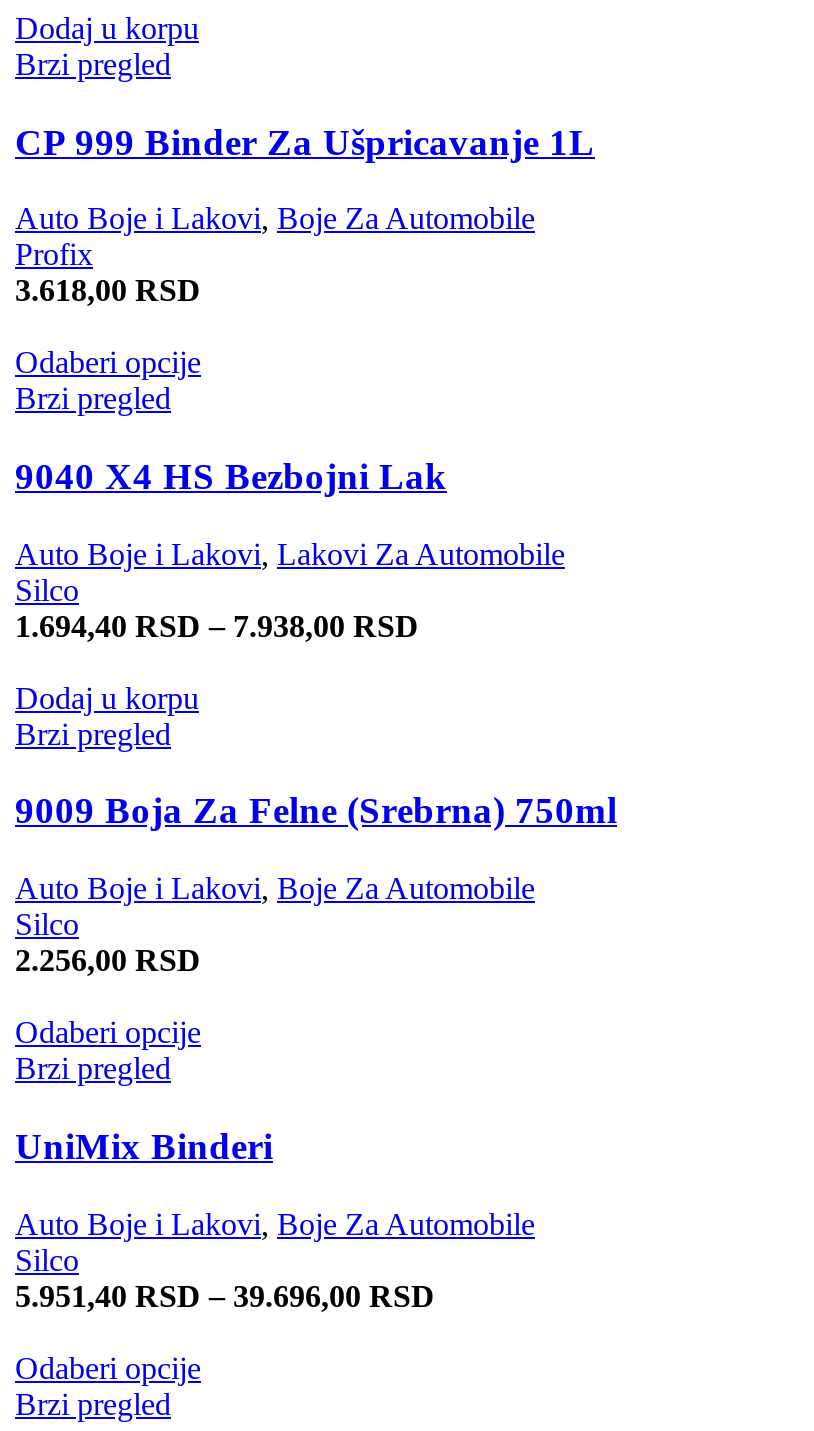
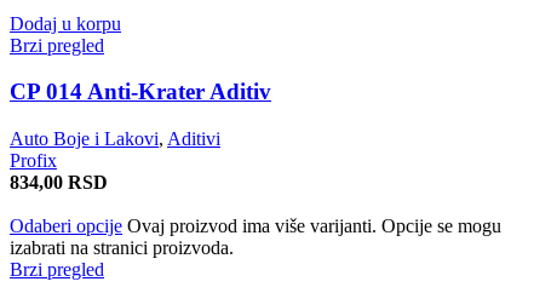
- CP 999 Binder Za Ušpricavanje 1L
+ CP 014 Anti-Krater Aditiv

- Auto Boje i Lakovi, Boje Za Automobile
+ Auto Boje i Lakovi, Aditivi

- 3.618,00 RSD
- Odaberi opcije
- Brzi pregled
- 9040 X4 HS Bezbojni Lak
- Auto Boje i Lakovi, Lakovi Za Automobile
- Silco
- 1.694,40 RSD – 7.938,00 RSD
- Dodaj u korpu
- Brzi pregled
- 9009 Boja Za Felne (Srebrna) 750ml
- Auto Boje i Lakovi, Boje Za Automobile
- Silco
- 2.256,00 RSD
- Odaberi opcije
- Brzi pregled
- UniMix Binderi
- Auto Boje i Lakovi, Boje Za Automobile
- Silco
- 5.951,40 RSD – 39.696,00 RSD
- Odaberi opcije
+ 834,00 RSD
+ Odaberi opcije Ovaj proizvod ima više varijanti. Opcije se mogu
+ izabrati na stranici proizvoda.
